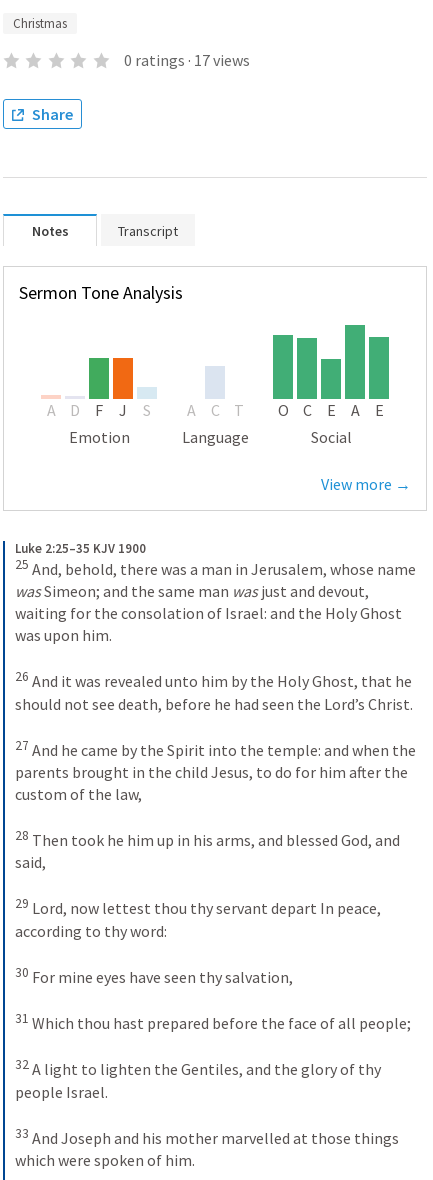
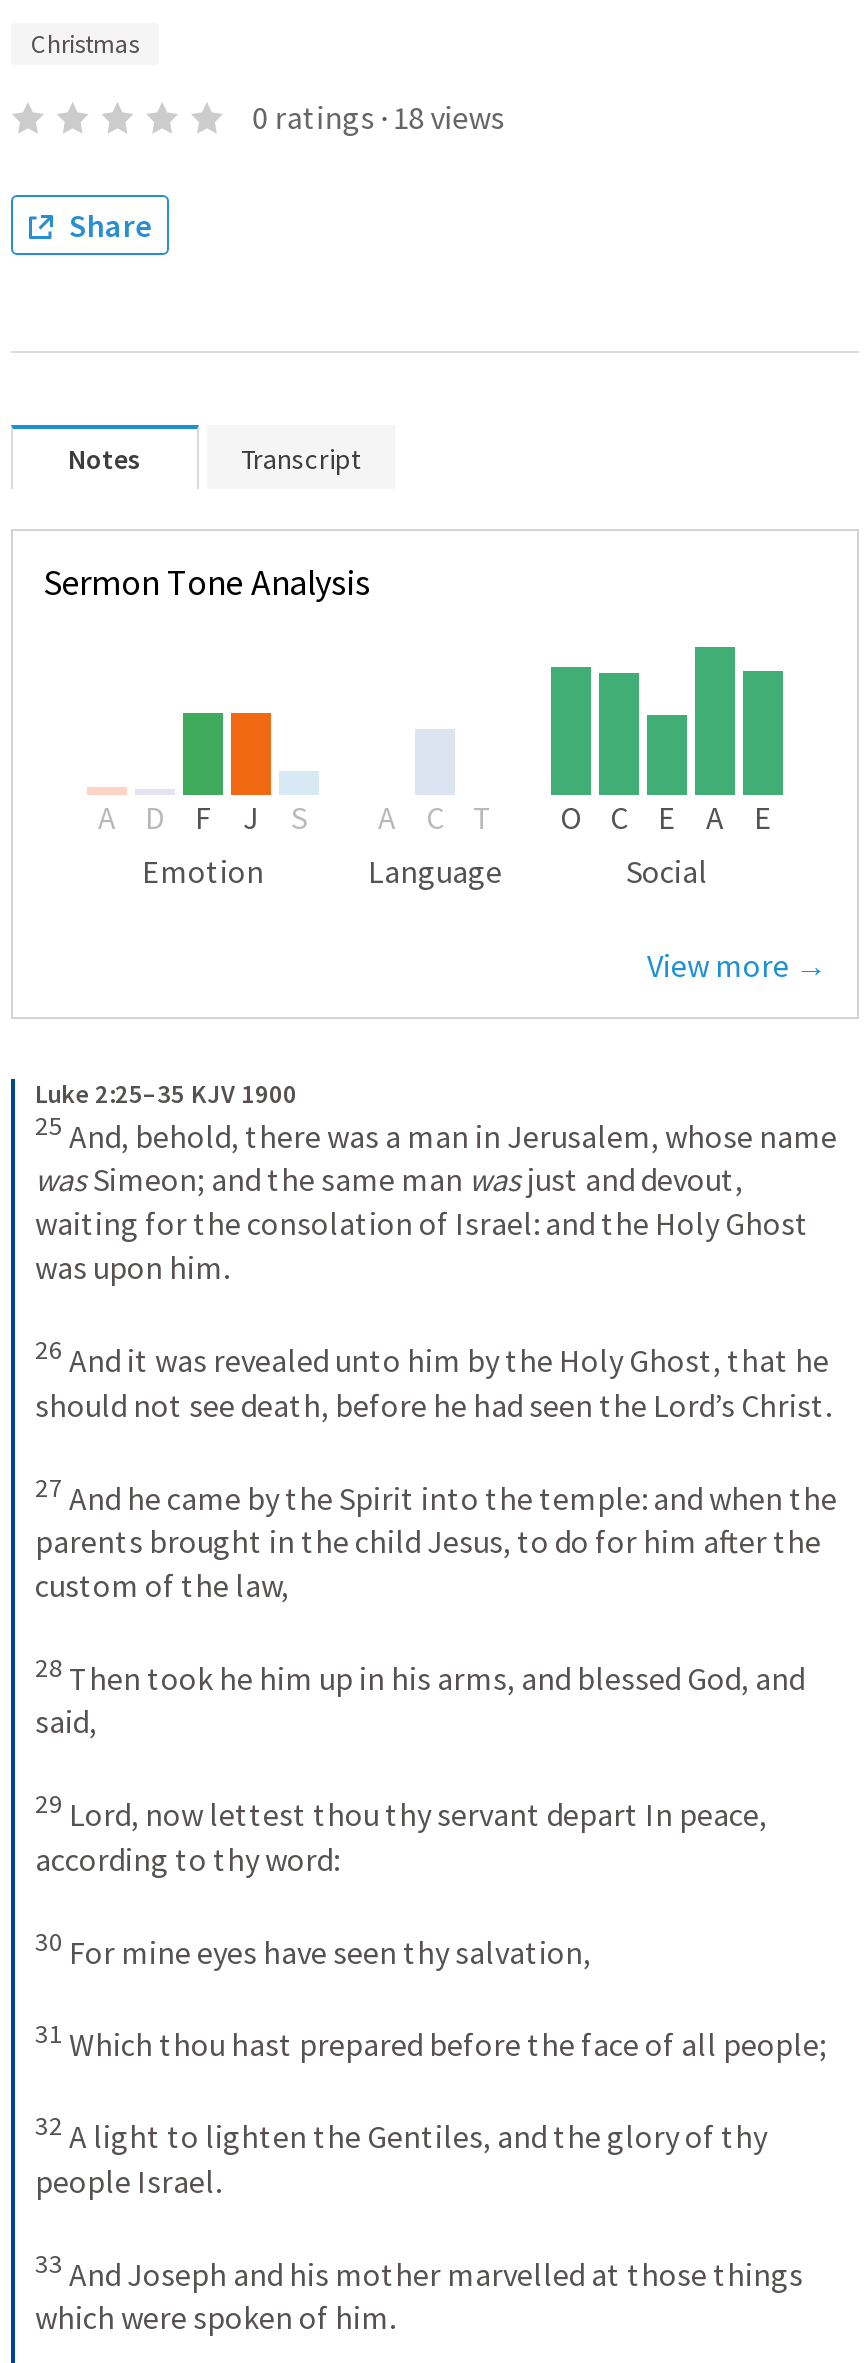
- 0 ratings · 17 views
+ 0 ratings · 18 views
